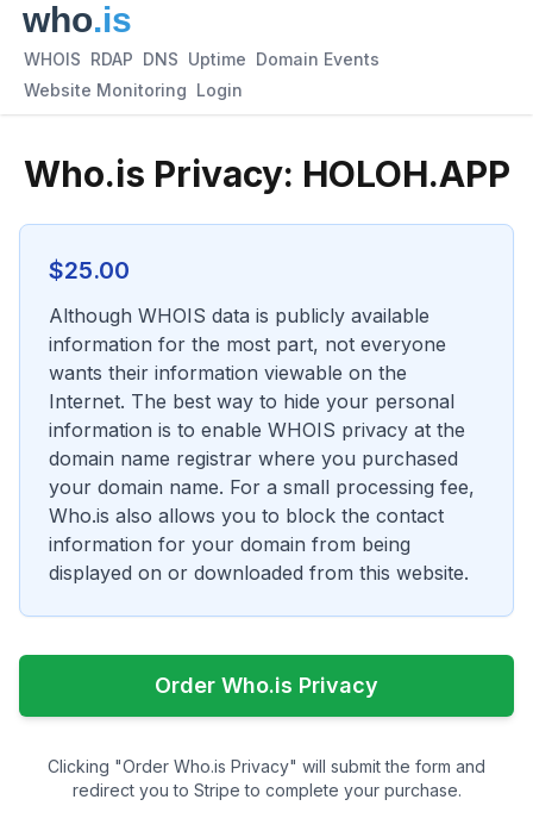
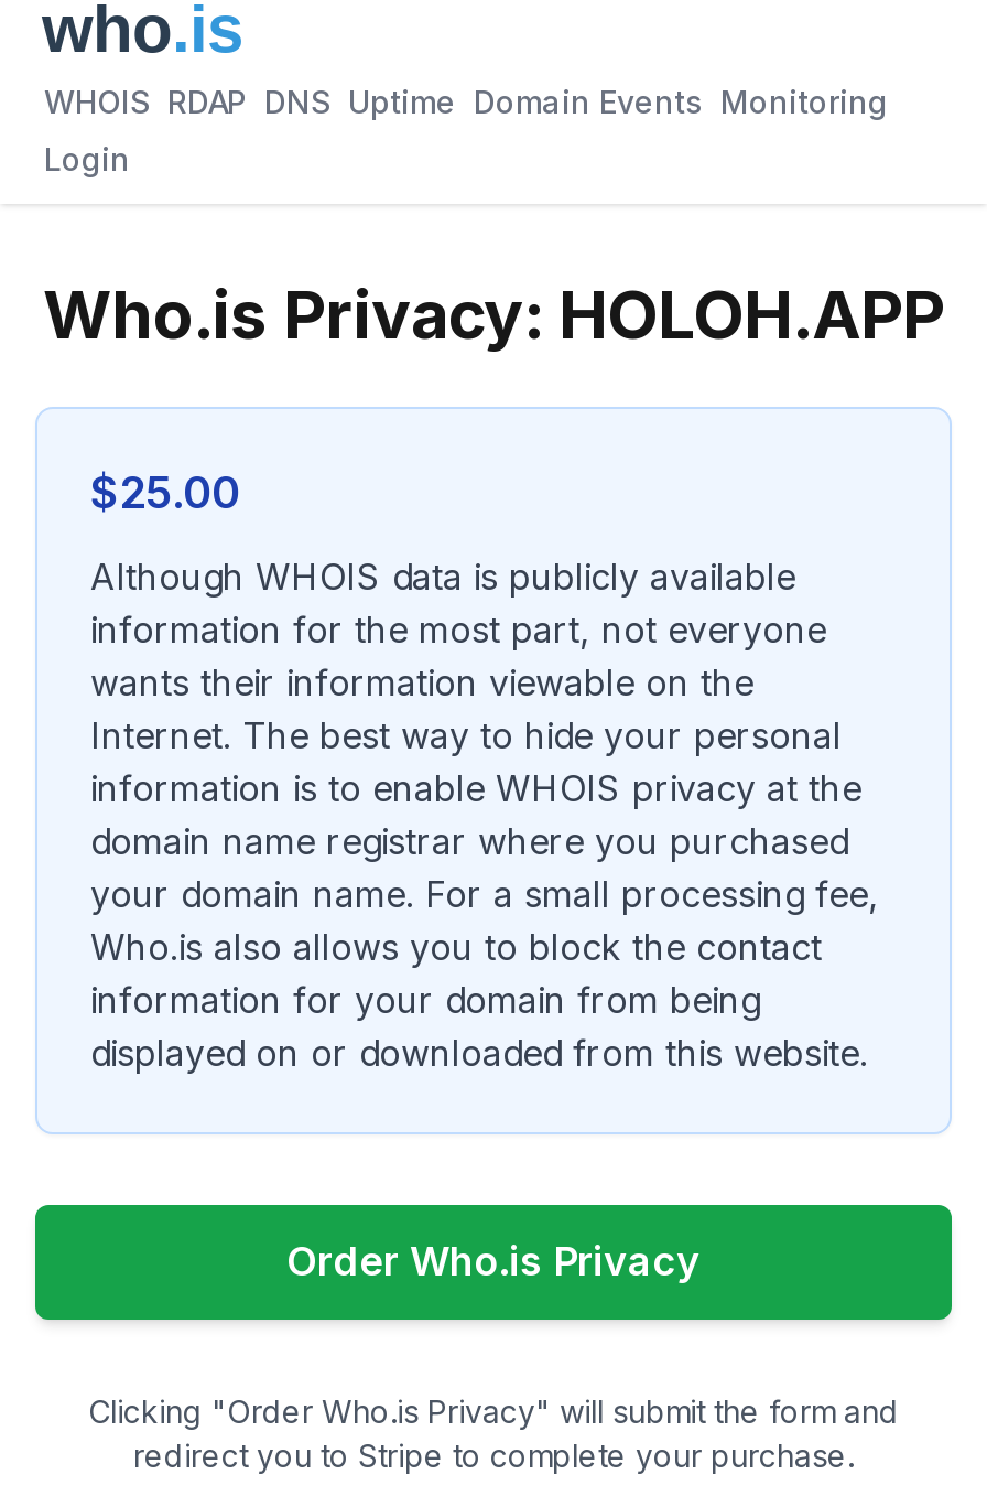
- WHOIS RDAP DNS Uptime Domain Events
+ WHOIS RDAP DNS Uptime Domain Events Monitoring

- Website Monitoring Login
+ Login
